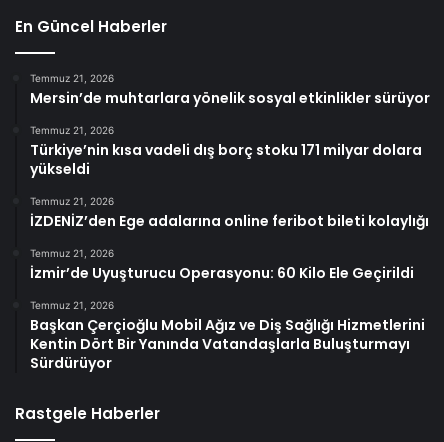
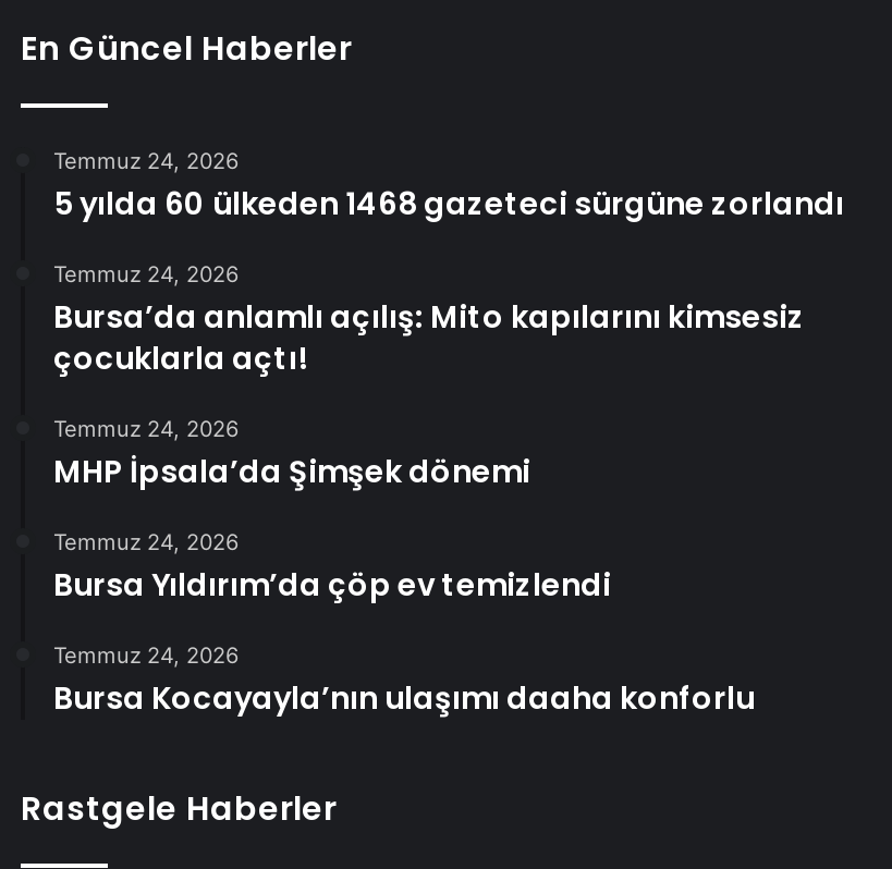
- Temmuz 21, 2026
- Mersin’de muhtarlara yönelik sosyal etkinlikler sürüyor
+ Temmuz 24, 2026
+ 5 yılda 60 ülkeden 1468 gazeteci sürgüne zorlandı

- Temmuz 21, 2026
- Türkiye’nin kısa vadeli dış borç stoku 171 milyar dolara
- yükseldi
+ Temmuz 24, 2026
+ Bursa’da anlamlı açılış: Mito kapılarını kimsesiz
+ çocuklarla açtı!

- Temmuz 21, 2026
- İZDENİZ’den Ege adalarına online feribot bileti kolaylığı
+ Temmuz 24, 2026
+ MHP İpsala’da Şimşek dönemi

- Temmuz 21, 2026
- İzmir’de Uyuşturucu Operasyonu: 60 Kilo Ele Geçirildi
+ Temmuz 24, 2026
+ Bursa Yıldırım’da çöp ev temizlendi

- Temmuz 21, 2026
- Başkan Çerçioğlu Mobil Ağız ve Diş Sağlığı Hizmetlerini
- Kentin Dört Bir Yanında Vatandaşlarla Buluşturmayı
- Sürdürüyor
+ Temmuz 24, 2026
+ Bursa Kocayayla’nın ulaşımı daaha konforlu
